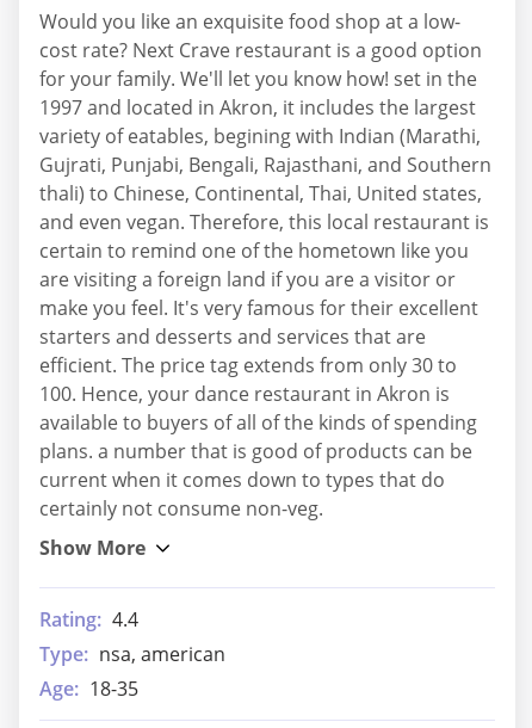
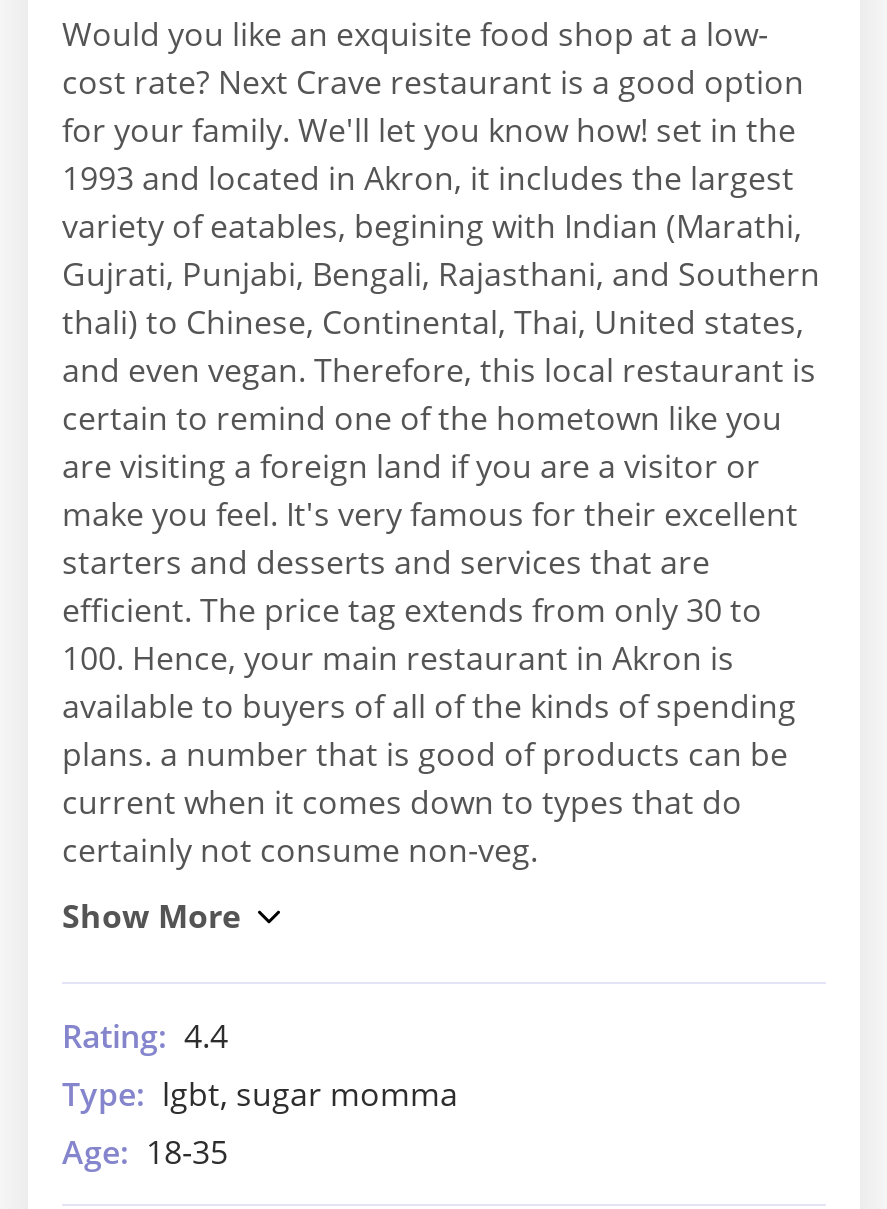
- 1997 and located in Akron, it includes the largest
+ 1993 and located in Akron, it includes the largest

- 100. Hence, your dance restaurant in Akron is
+ 100. Hence, your main restaurant in Akron is

- Type: nsa, american
+ Type: lgbt, sugar momma
